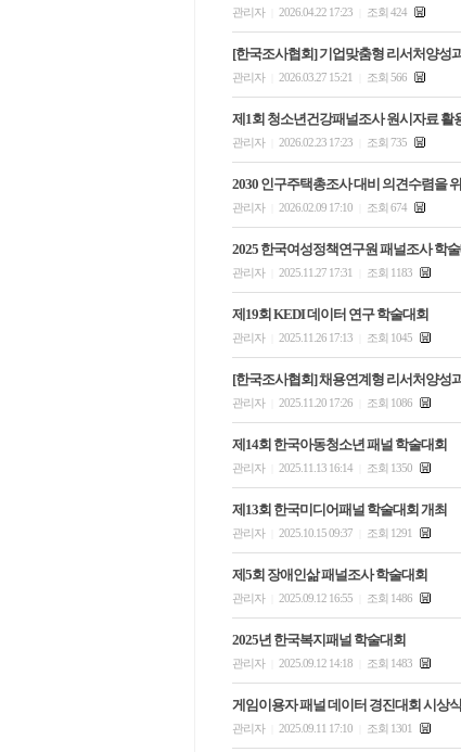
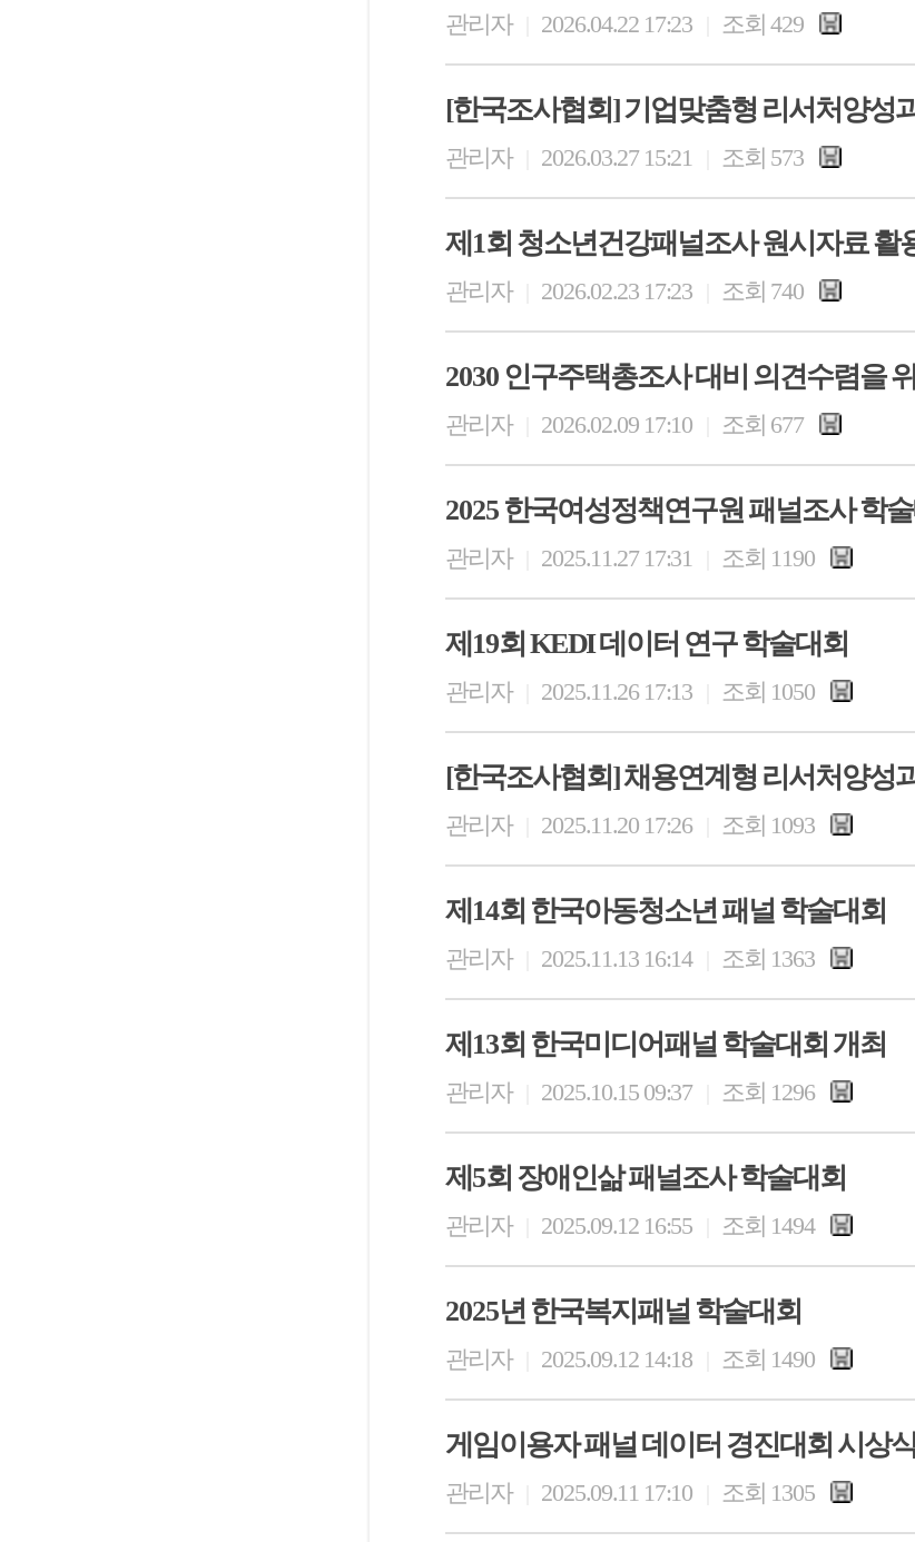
- 관리자 2026.04.22 17:23 조회 424
+ 관리자 2026.04.22 17:23 조회 429

- 관리자 2026.03.27 15:21 조회 566
+ 관리자 2026.03.27 15:21 조회 573

- 관리자 2026.02.23 17:23 조회 735
+ 관리자 2026.02.23 17:23 조회 740

- 관리자 2026.02.09 17:10 조회 674
+ 관리자 2026.02.09 17:10 조회 677

- 관리자 2025.11.27 17:31 조회 1183
+ 관리자 2025.11.27 17:31 조회 1190

- 관리자 2025.11.26 17:13 조회 1045
+ 관리자 2025.11.26 17:13 조회 1050

- 관리자 2025.11.20 17:26 조회 1086
+ 관리자 2025.11.20 17:26 조회 1093

- 관리자 2025.11.13 16:14 조회 1350
+ 관리자 2025.11.13 16:14 조회 1363

- 관리자 2025.10.15 09:37 조회 1291
+ 관리자 2025.10.15 09:37 조회 1296

- 관리자 2025.09.12 16:55 조회 1486
+ 관리자 2025.09.12 16:55 조회 1494

- 관리자 2025.09.12 14:18 조회 1483
+ 관리자 2025.09.12 14:18 조회 1490

- 관리자 2025.09.11 17:10 조회 1301
+ 관리자 2025.09.11 17:10 조회 1305
